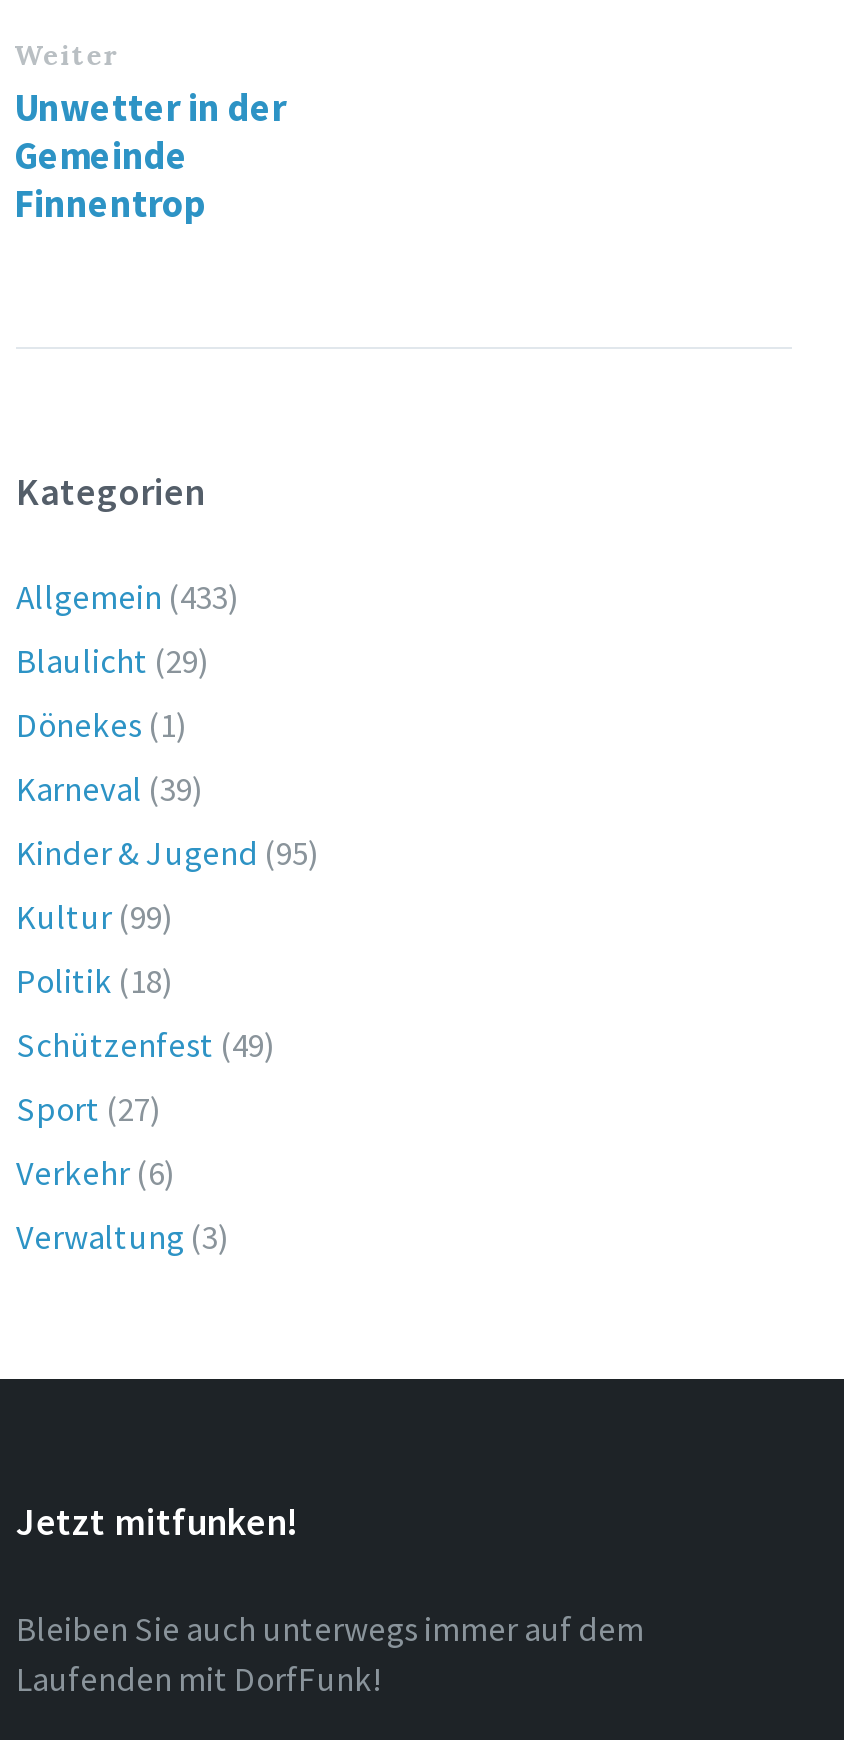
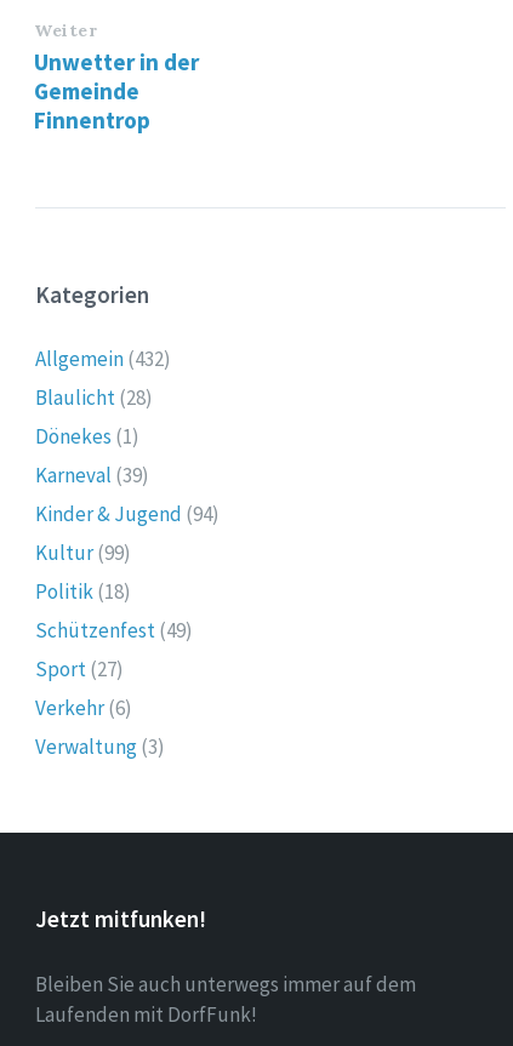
- Allgemein (433)
+ Allgemein (432)

- Blaulicht (29)
+ Blaulicht (28)

- Kinder & Jugend (95)
+ Kinder & Jugend (94)
